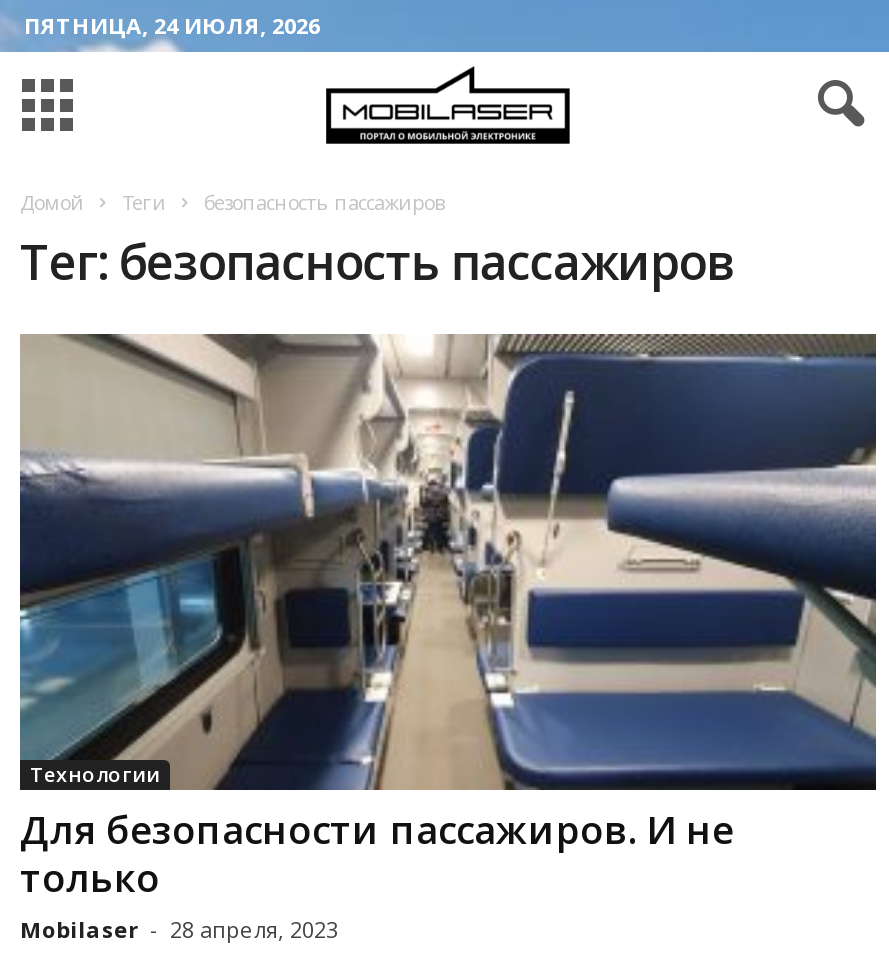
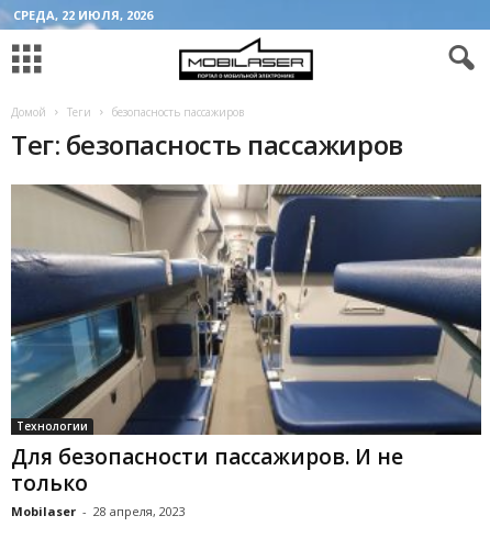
- ПЯТНИЦА, 24 ИЮЛЯ, 2026
+ СРЕДА, 22 ИЮЛЯ, 2026
